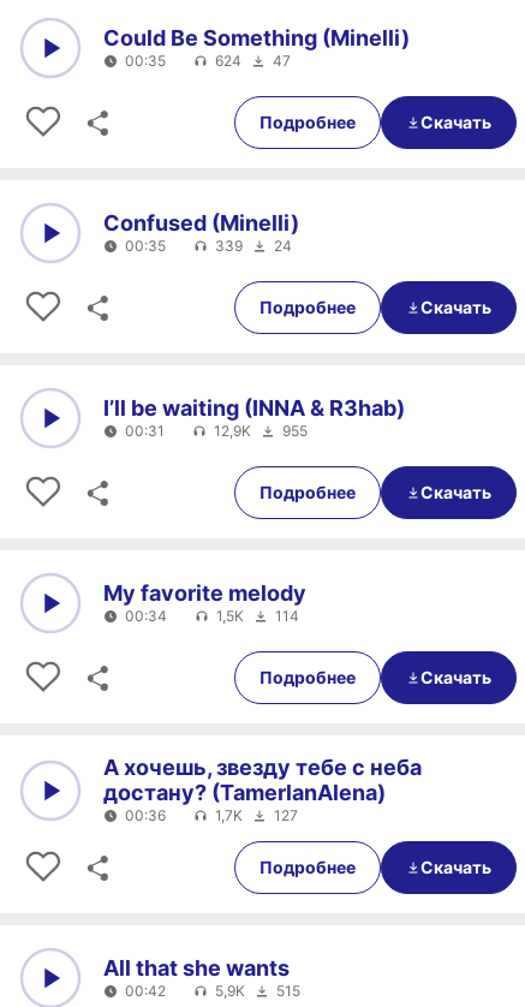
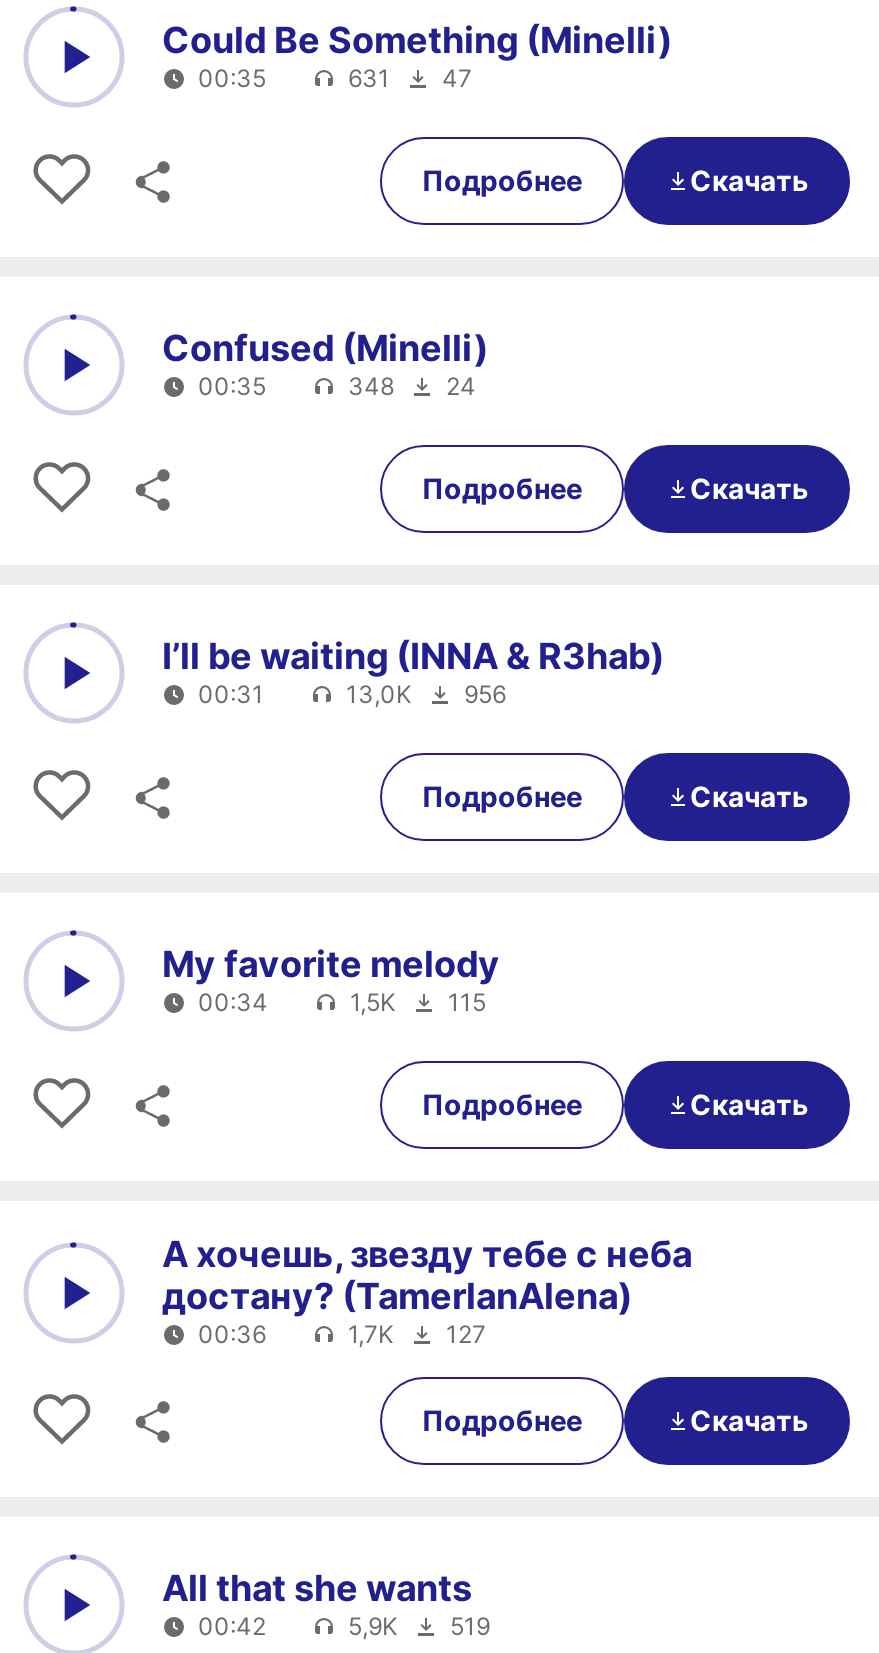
- 624 47
+ 631 47

- 339 24
+ 348 24

- 12,9K
- 955
+ 13,0K
+ 956

- 1,5K 114
+ 1,5K 115

- 5,9K 515
+ 5,9K 519
